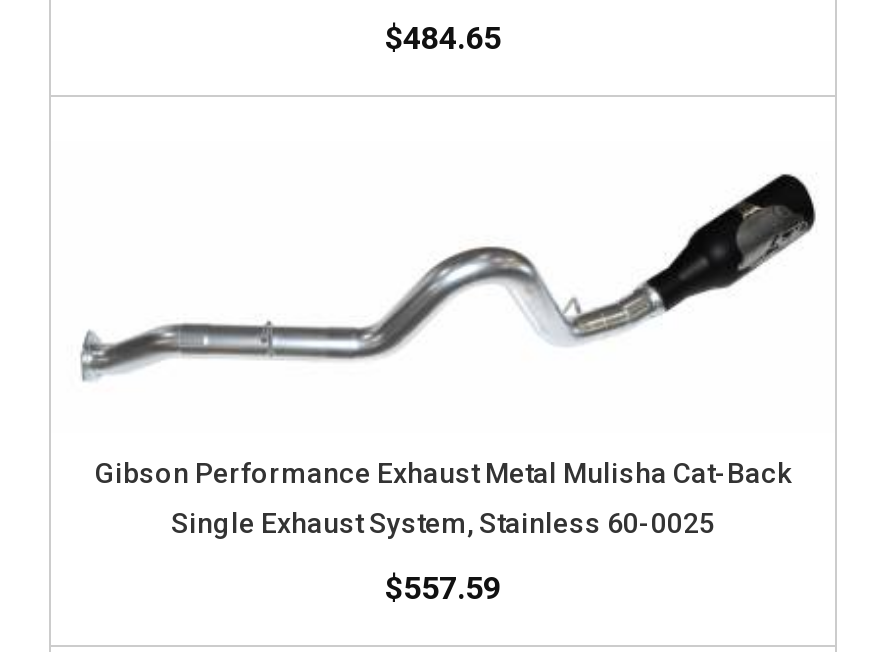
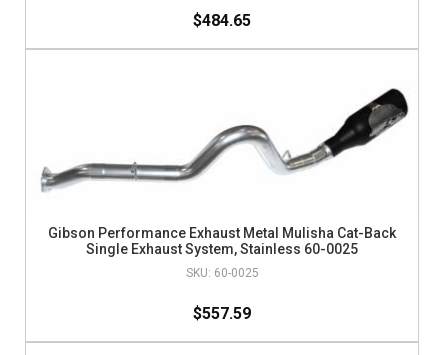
+ 60-0025
